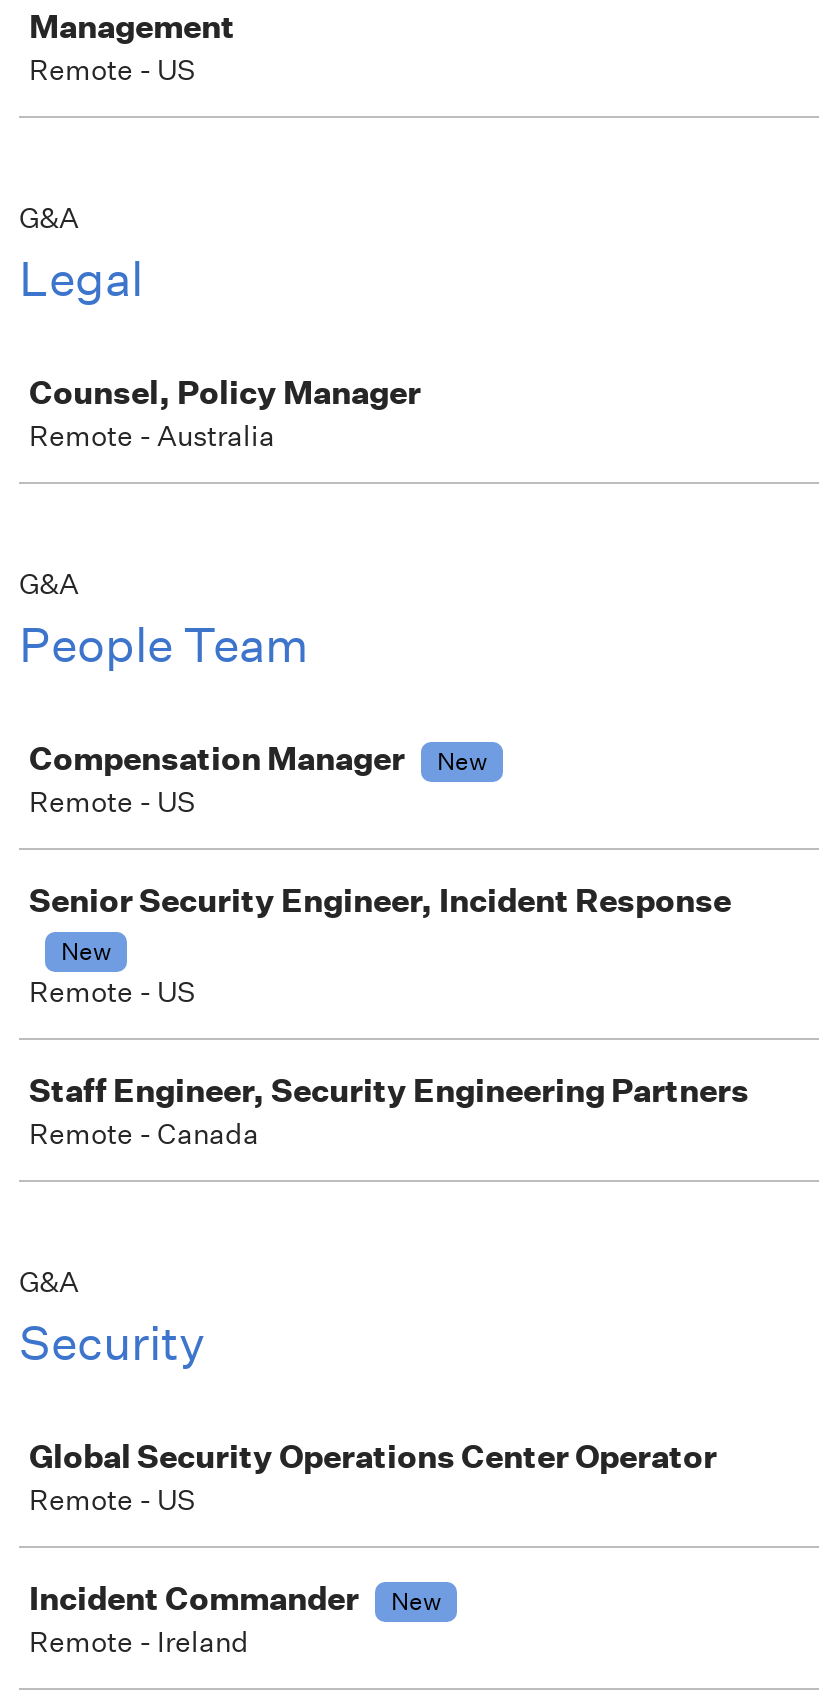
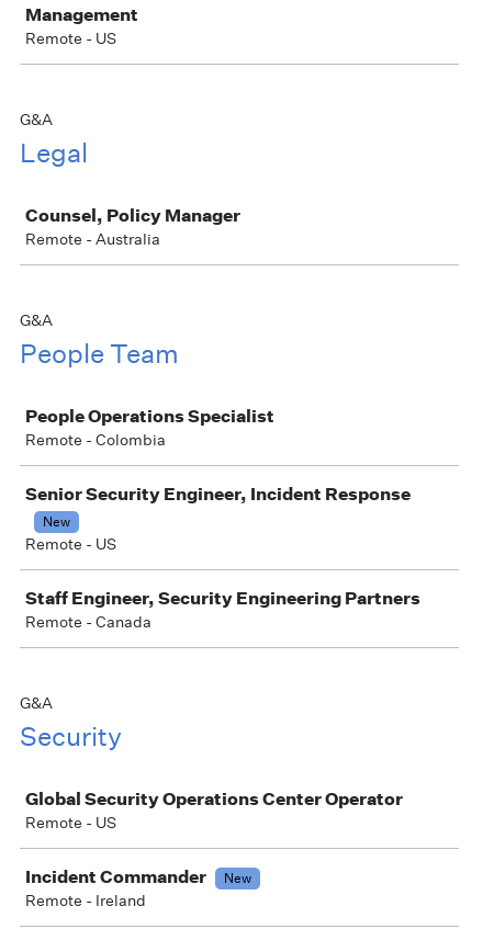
- Compensation Manager
- New
- Remote - US
+ People Operations Specialist
+ Remote - Colombia
